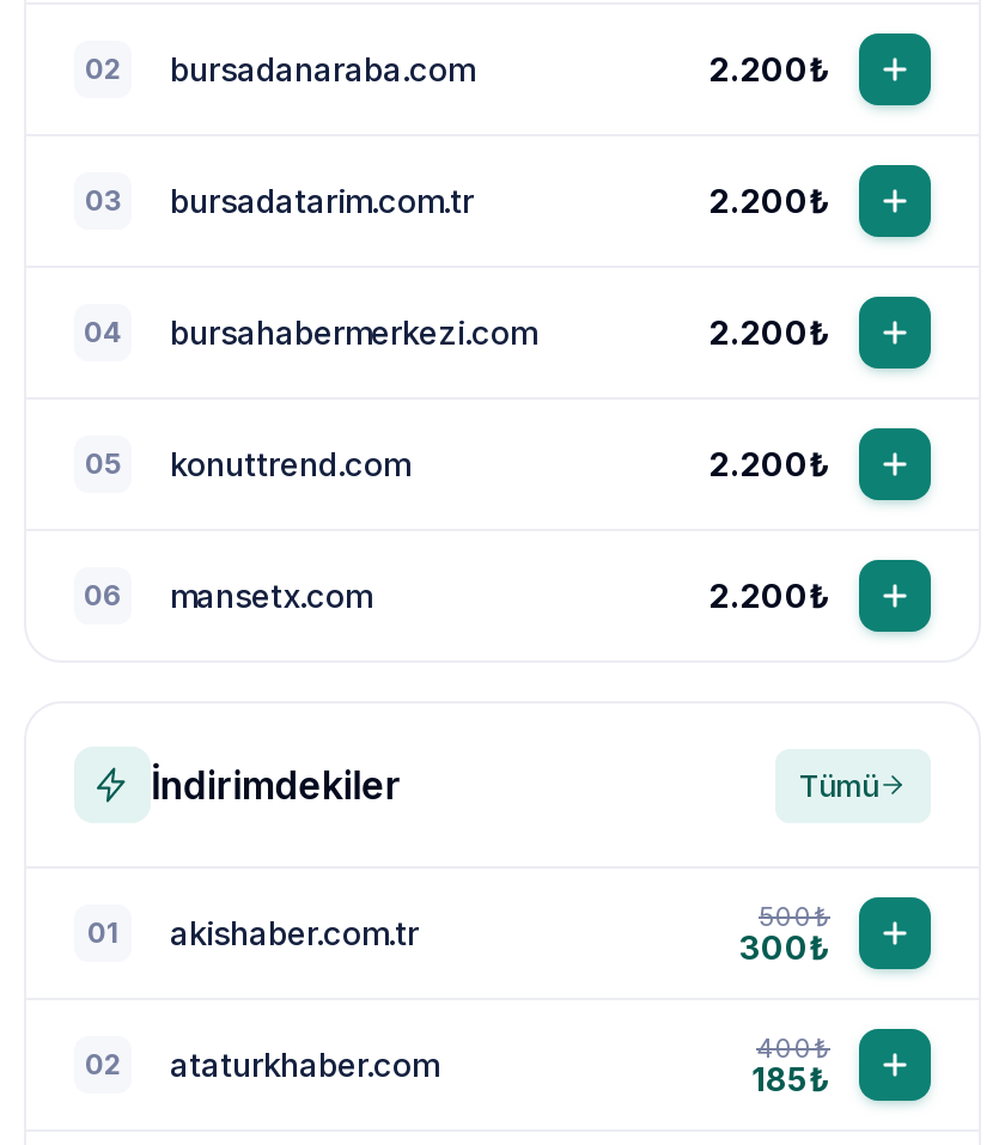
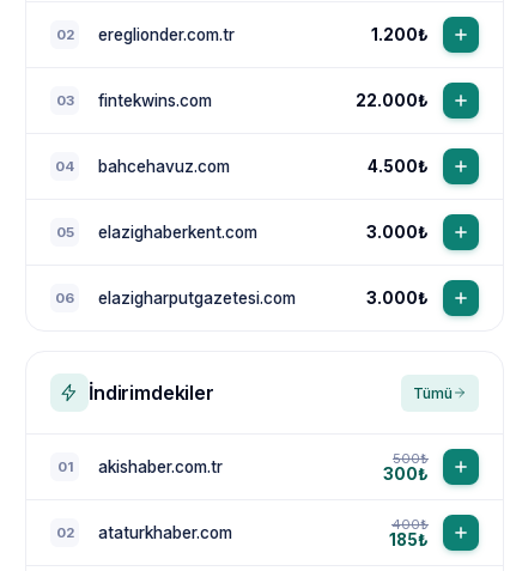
- bursadanaraba.com
- 2.200₺
+ ereglionder.com.tr
+ 1.200₺

- bursadatarim.com.tr
- 2.200₺
+ fintekwins.com
+ 22.000₺

- bursahabermerkezi.com
- 2.200₺
+ bahcehavuz.com
+ 4.500₺

- konuttrend.com
- 2.200₺
+ elazighaberkent.com
+ 3.000₺

- mansetx.com
- 2.200₺
+ elazigharputgazetesi.com
+ 3.000₺
